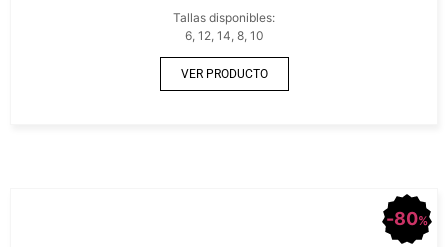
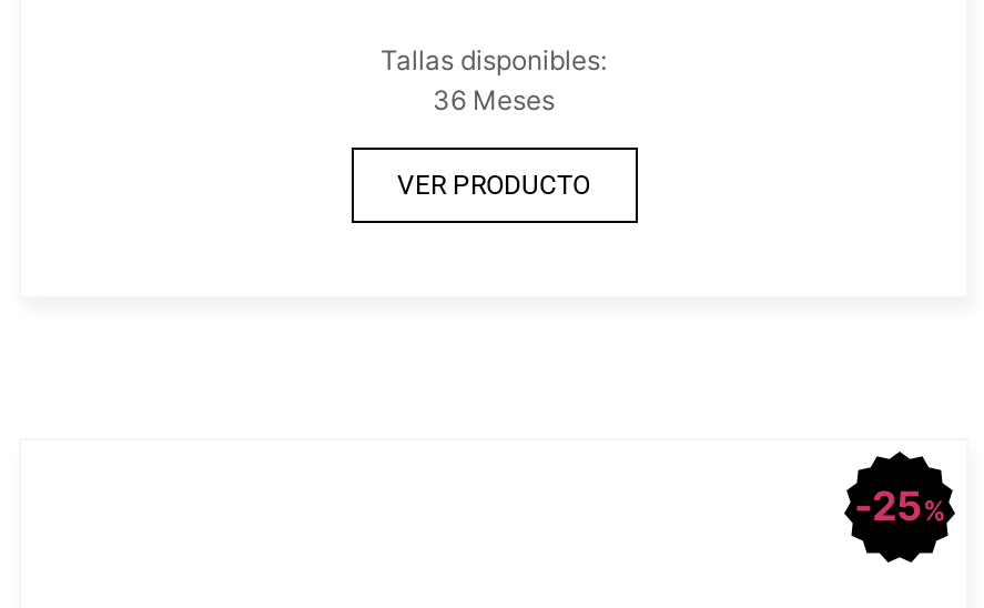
- 6, 12, 14, 8, 10
+ 36 Meses

- 80
+ 25
